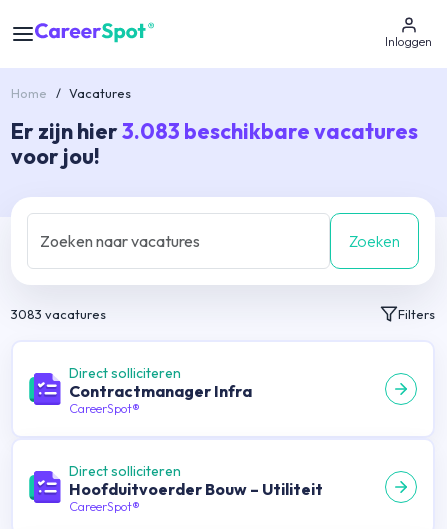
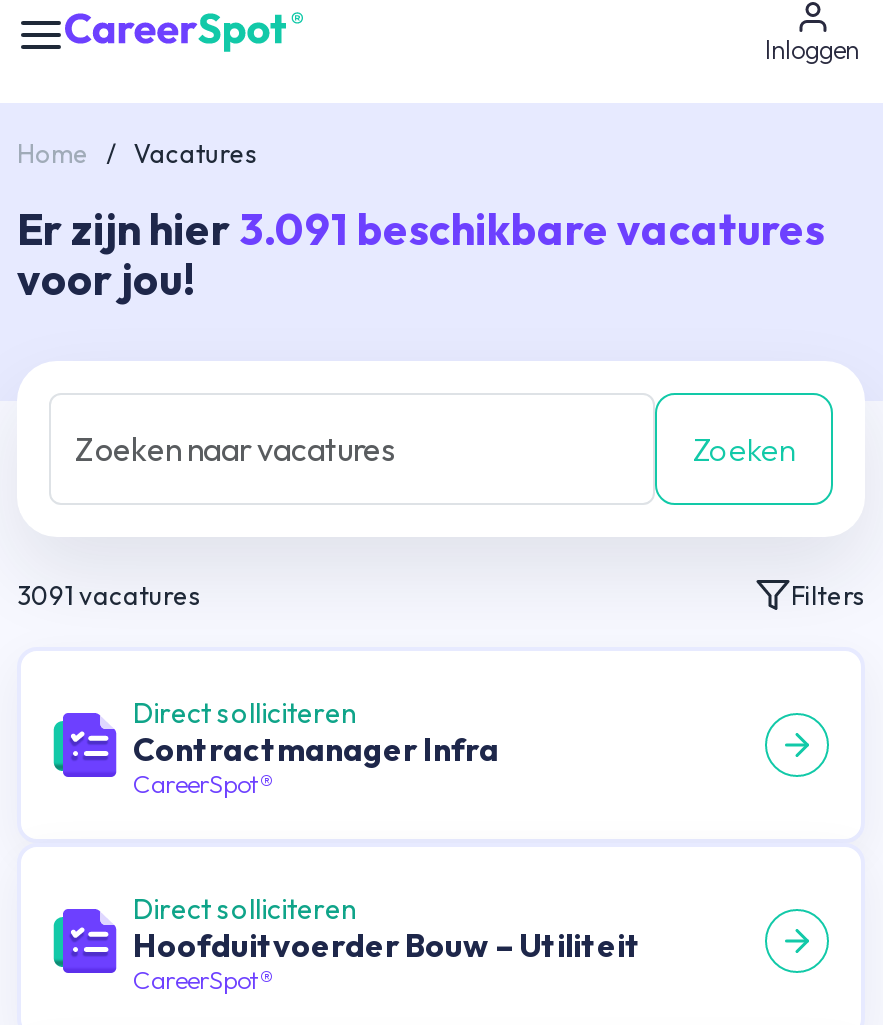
- Er zijn hier 3.083 beschikbare vacatures
+ Er zijn hier 3.091 beschikbare vacatures

- 3083 vacatures
+ 3091 vacatures
